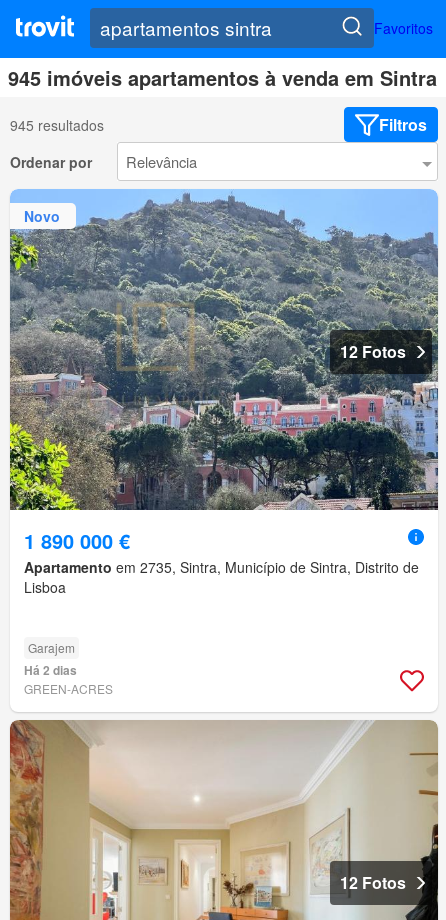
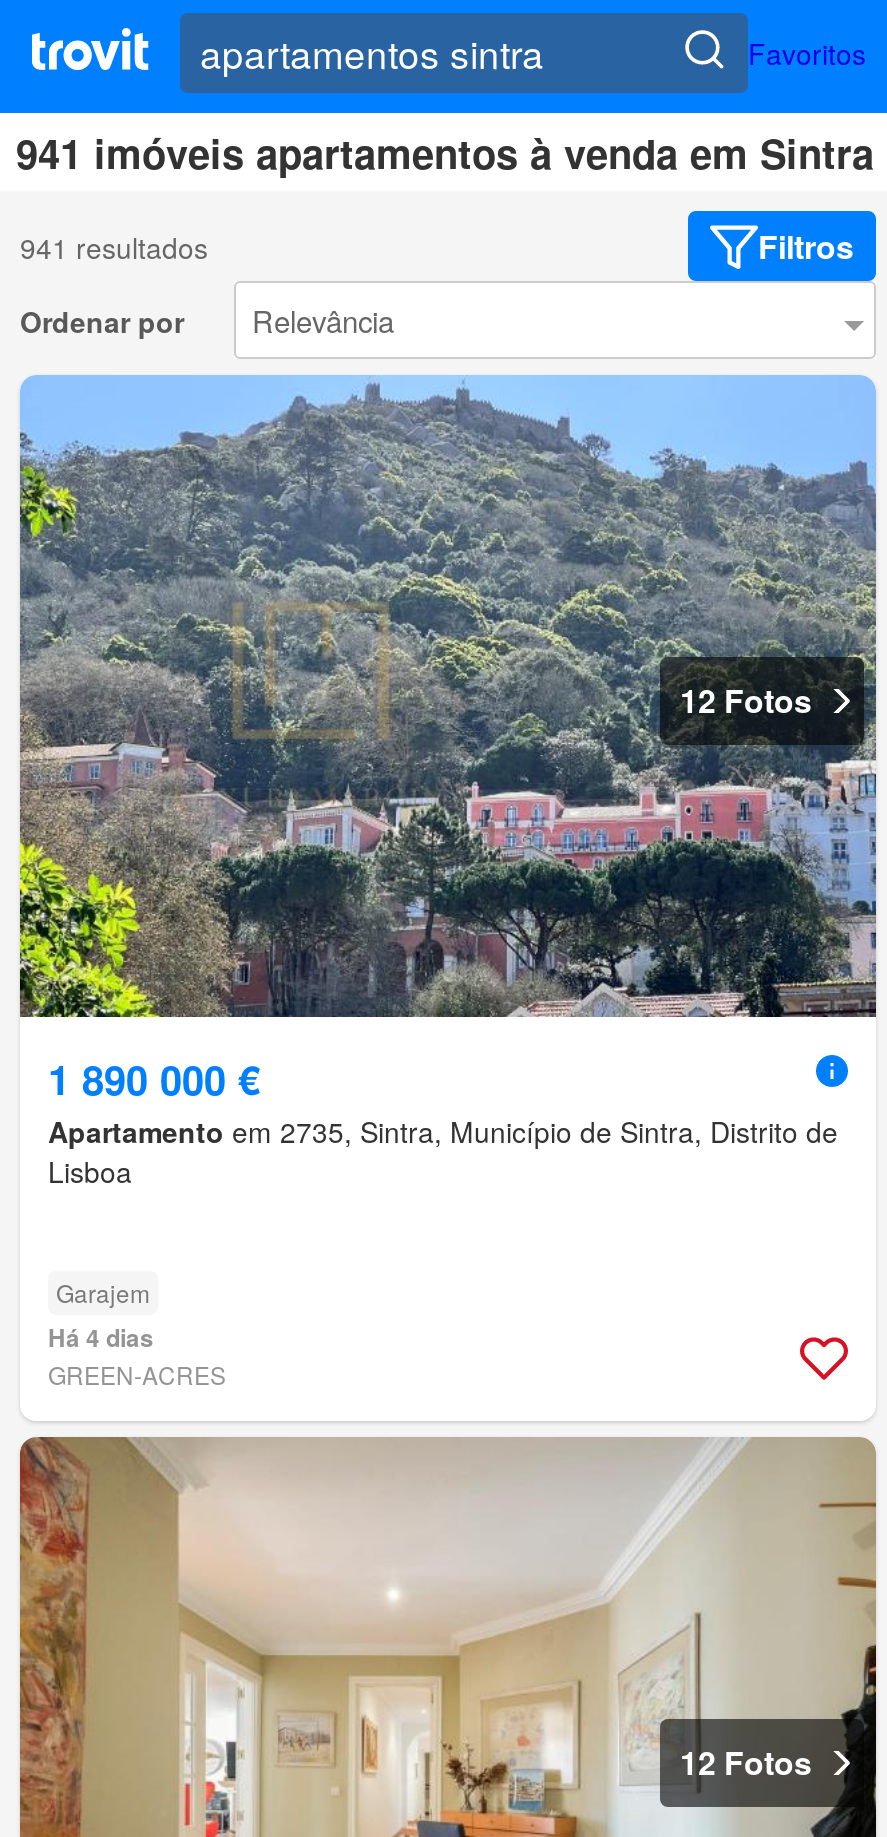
- 945 imóveis apartamentos à venda em Sintra
+ 941 imóveis apartamentos à venda em Sintra

- 945 resultados
+ 941 resultados

- Novo

- Há 2 dias
+ Há 4 dias
